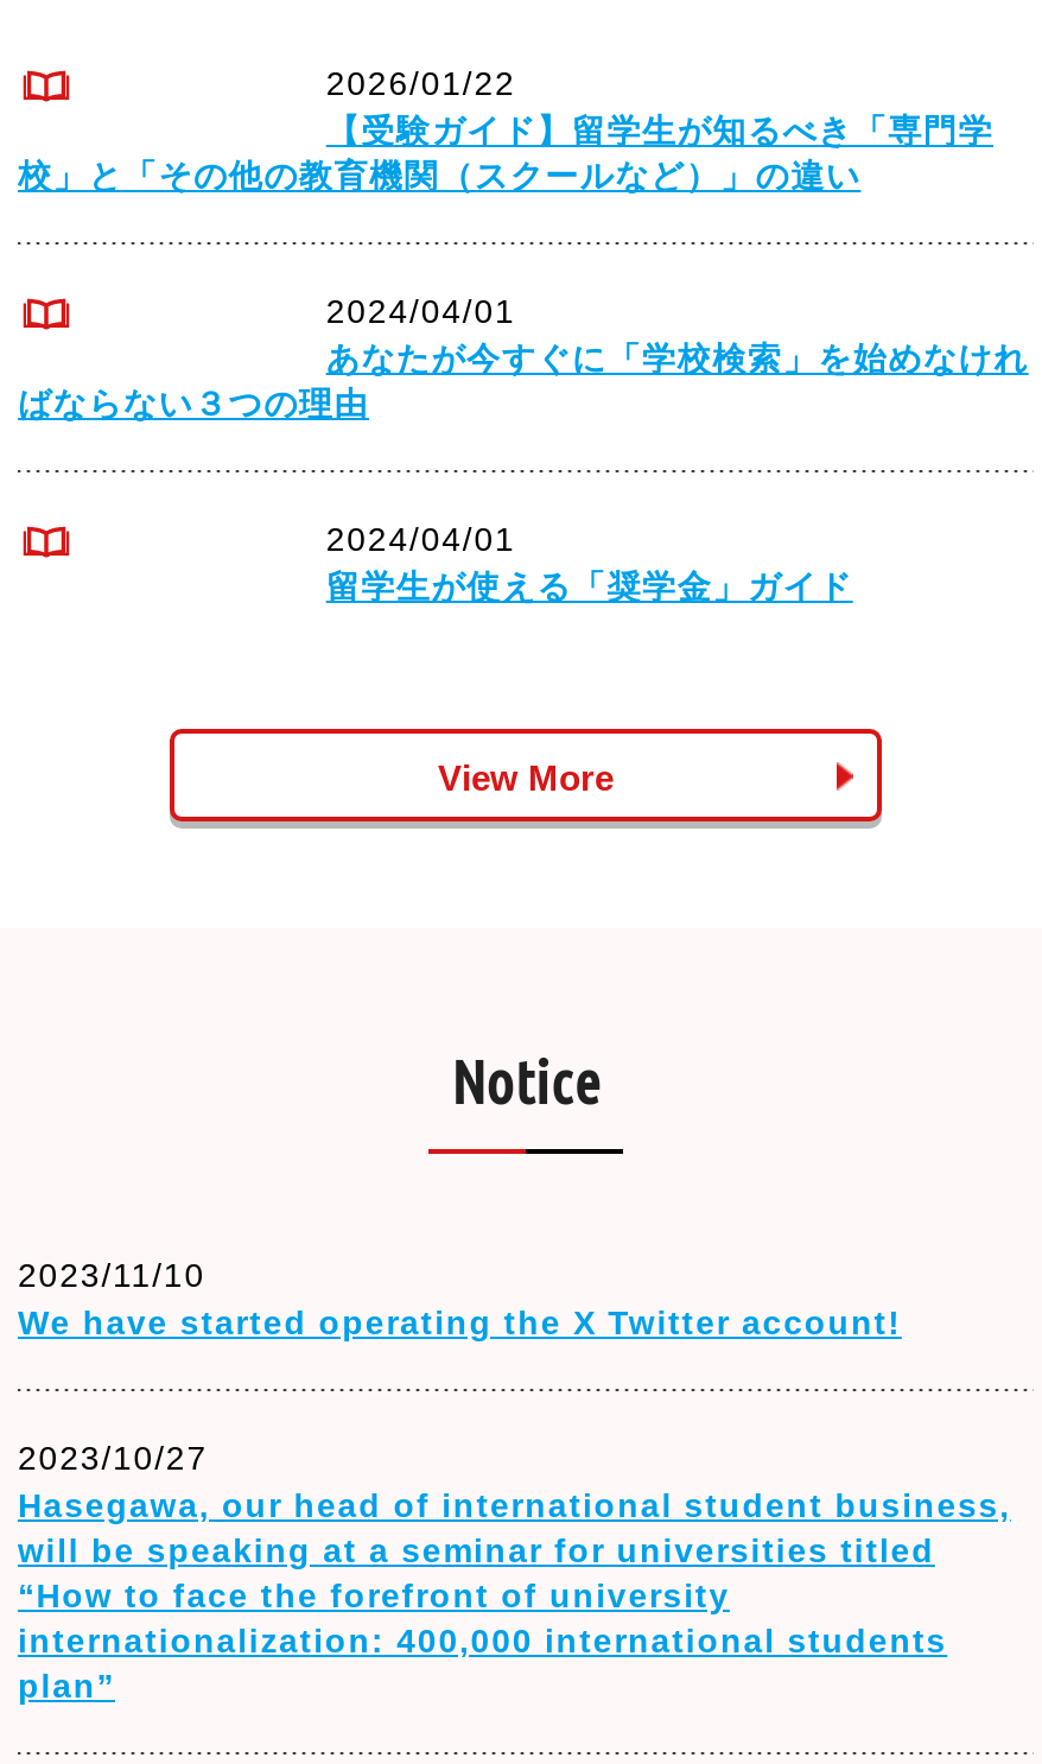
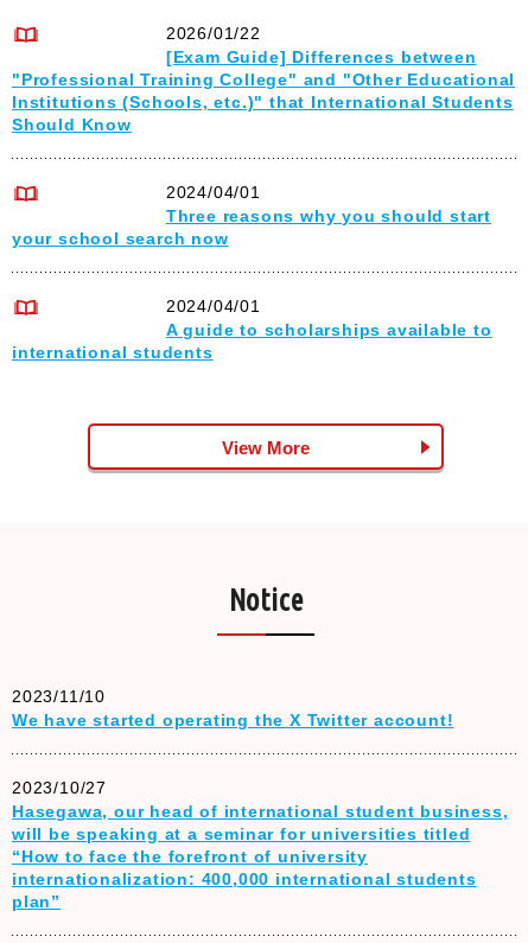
- 【受験ガイド】留学生が知るべき「専門学
- 校」と「その他の教育機関（スクールなど）」の違い
+ [Exam Guide] Differences between
+ "Professional Training College" and "Other Educational
+ Institutions (Schools, etc.)" that International Students
+ Should Know

- あなたが今すぐに「学校検索」を始めなけれ
- ばならない３つの理由
+ Three reasons why you should start
+ your school search now

- 留学生が使える「奨学金」ガイド
+ A guide to scholarships available to
+ international students
